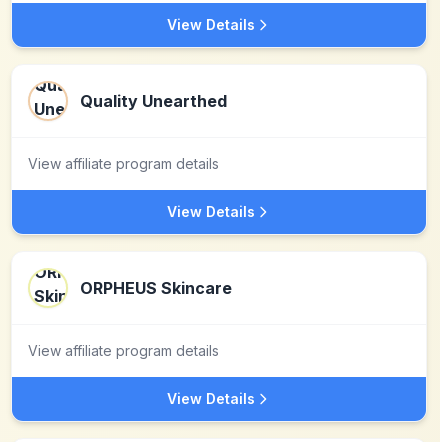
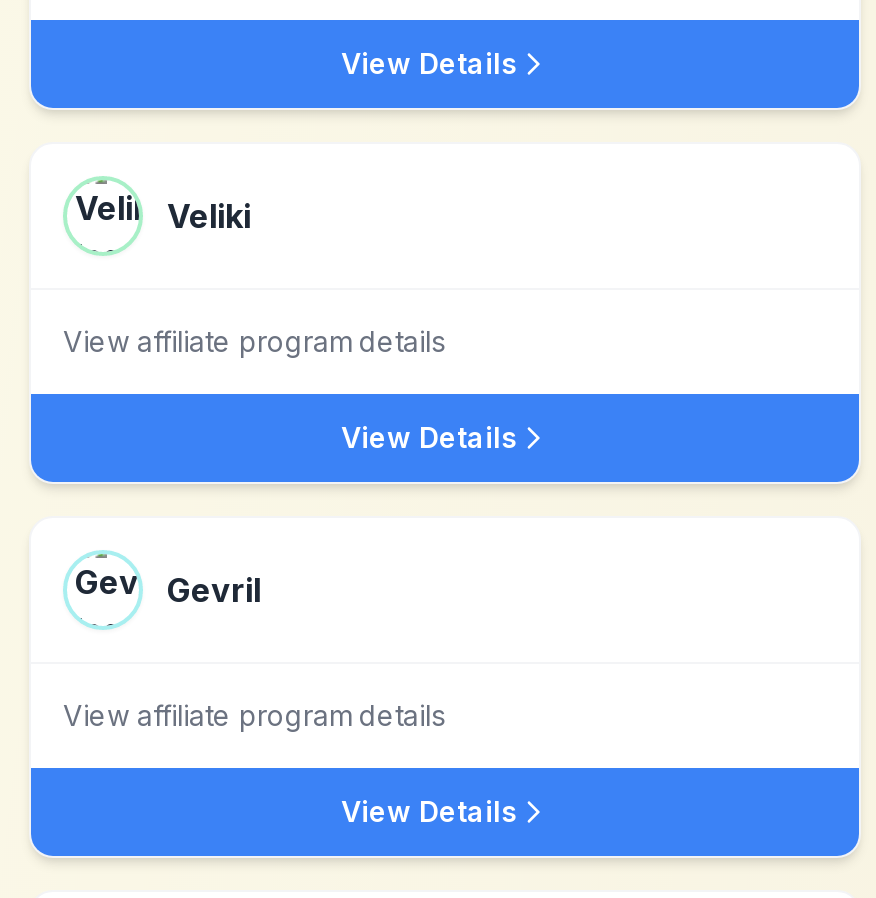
- [image]
- Quality Unearthed
+ [image]
+ Veliki

- [image]
- ORPHEUS Skincare
+ [image]
+ Gevril
